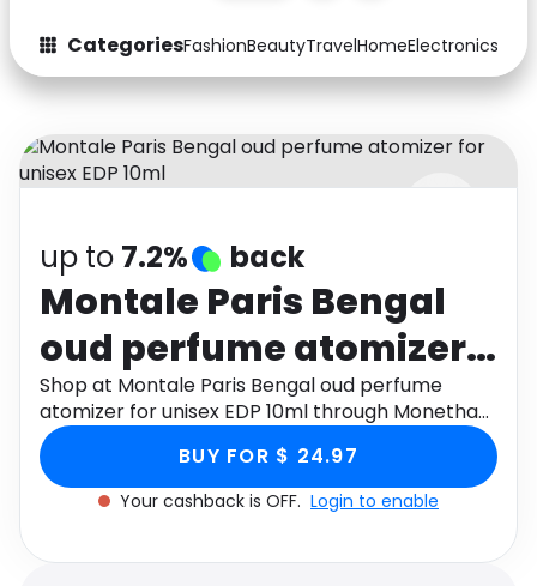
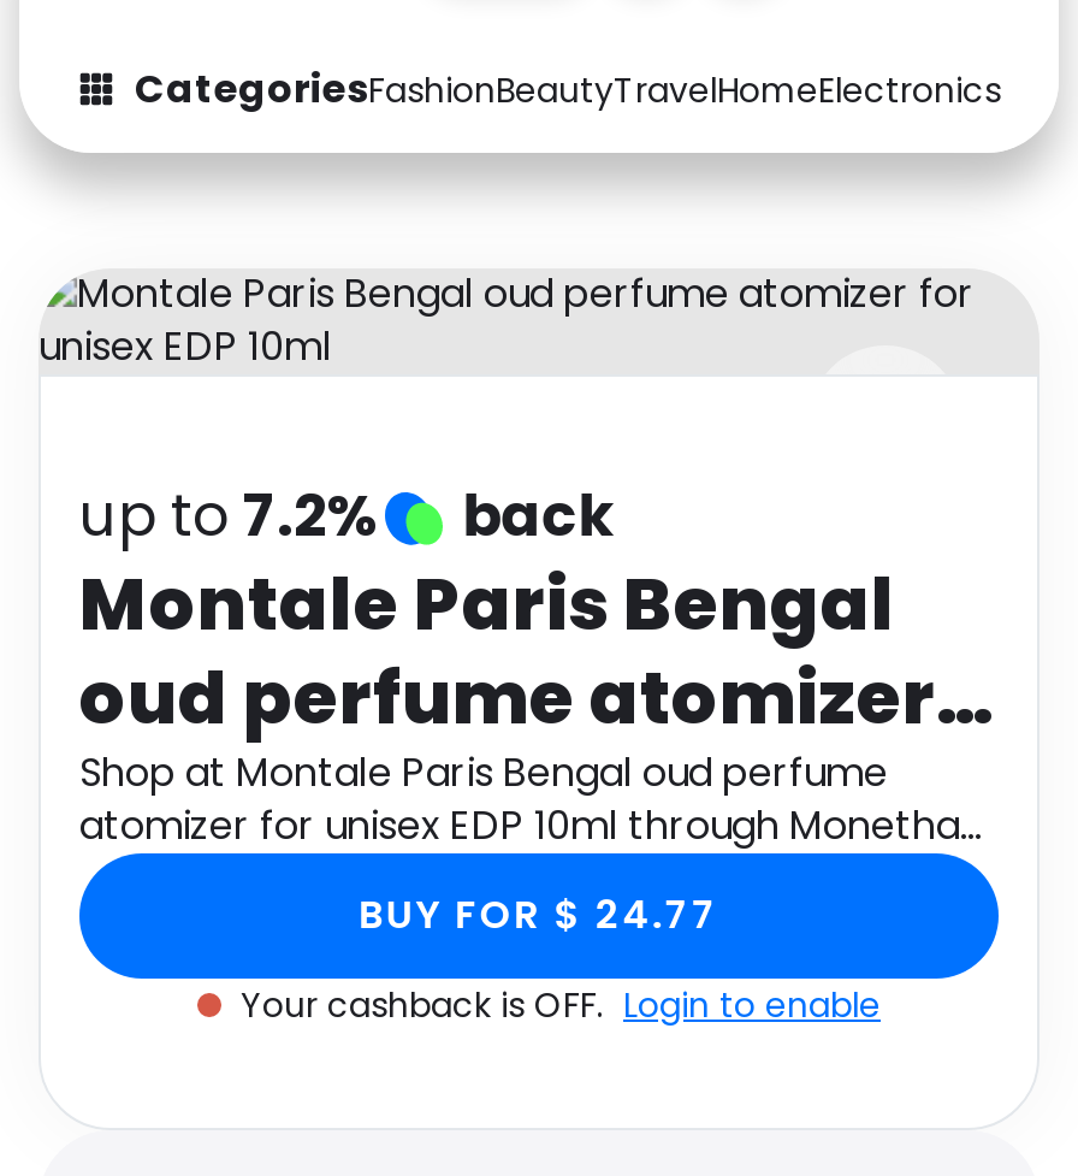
- BUY FOR $ 24.97
+ BUY FOR $ 24.77
